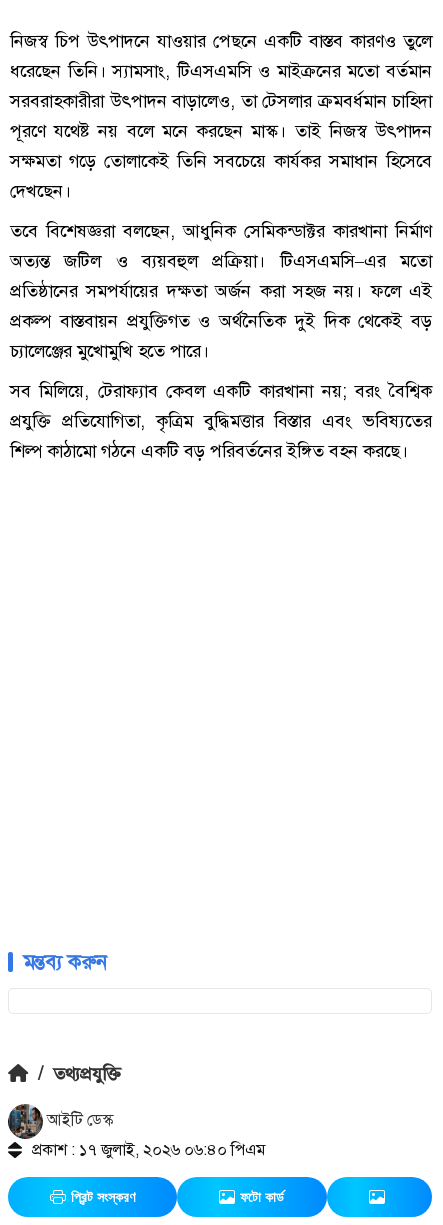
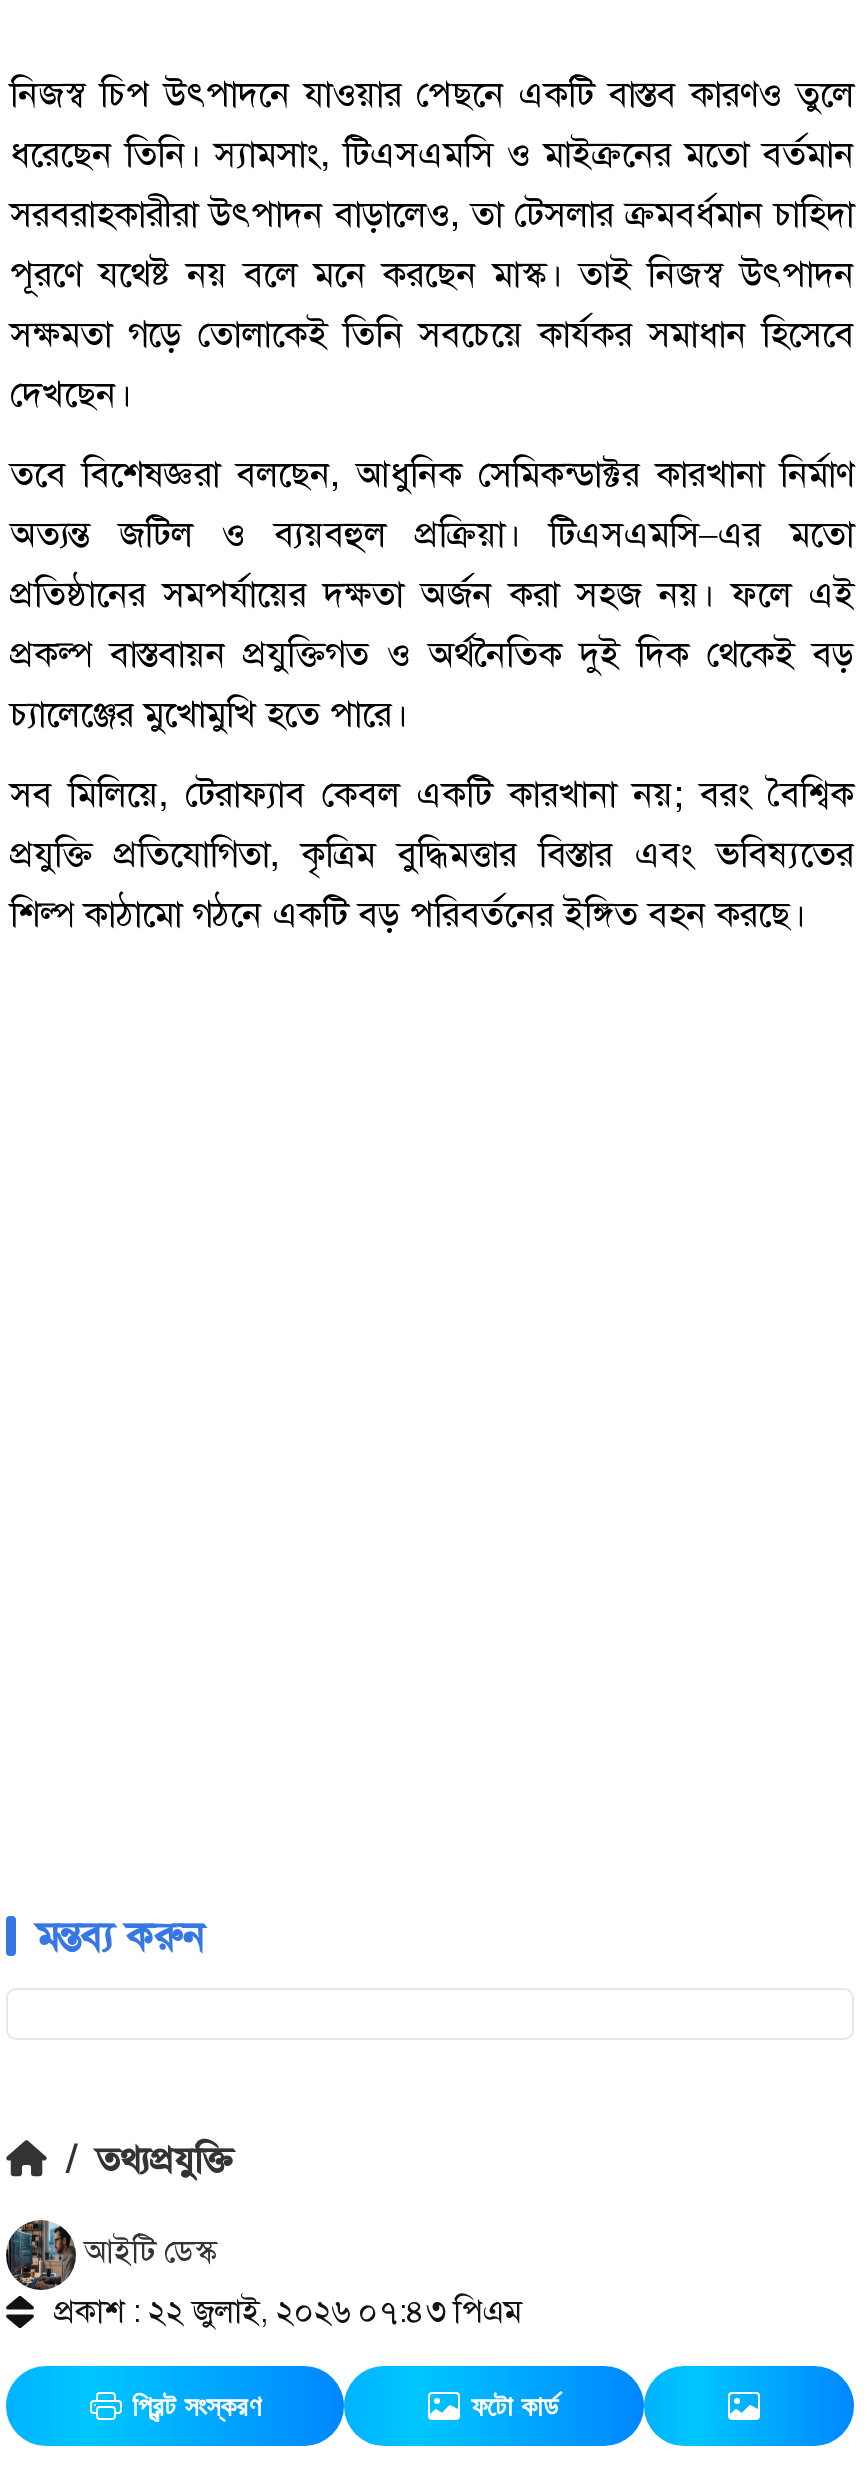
- প্রকাশ : ১৭ জুলাই, ২০২৬ ০৬:৪০ পিএম
+ প্রকাশ : ২২ জুলাই, ২০২৬ ০৭:৪৩ পিএম
